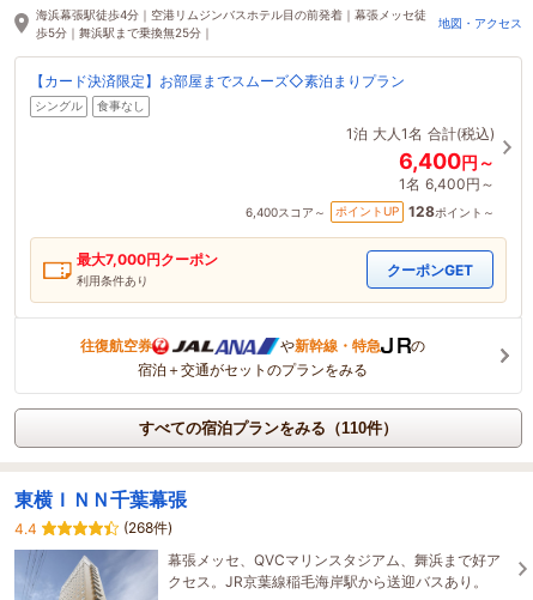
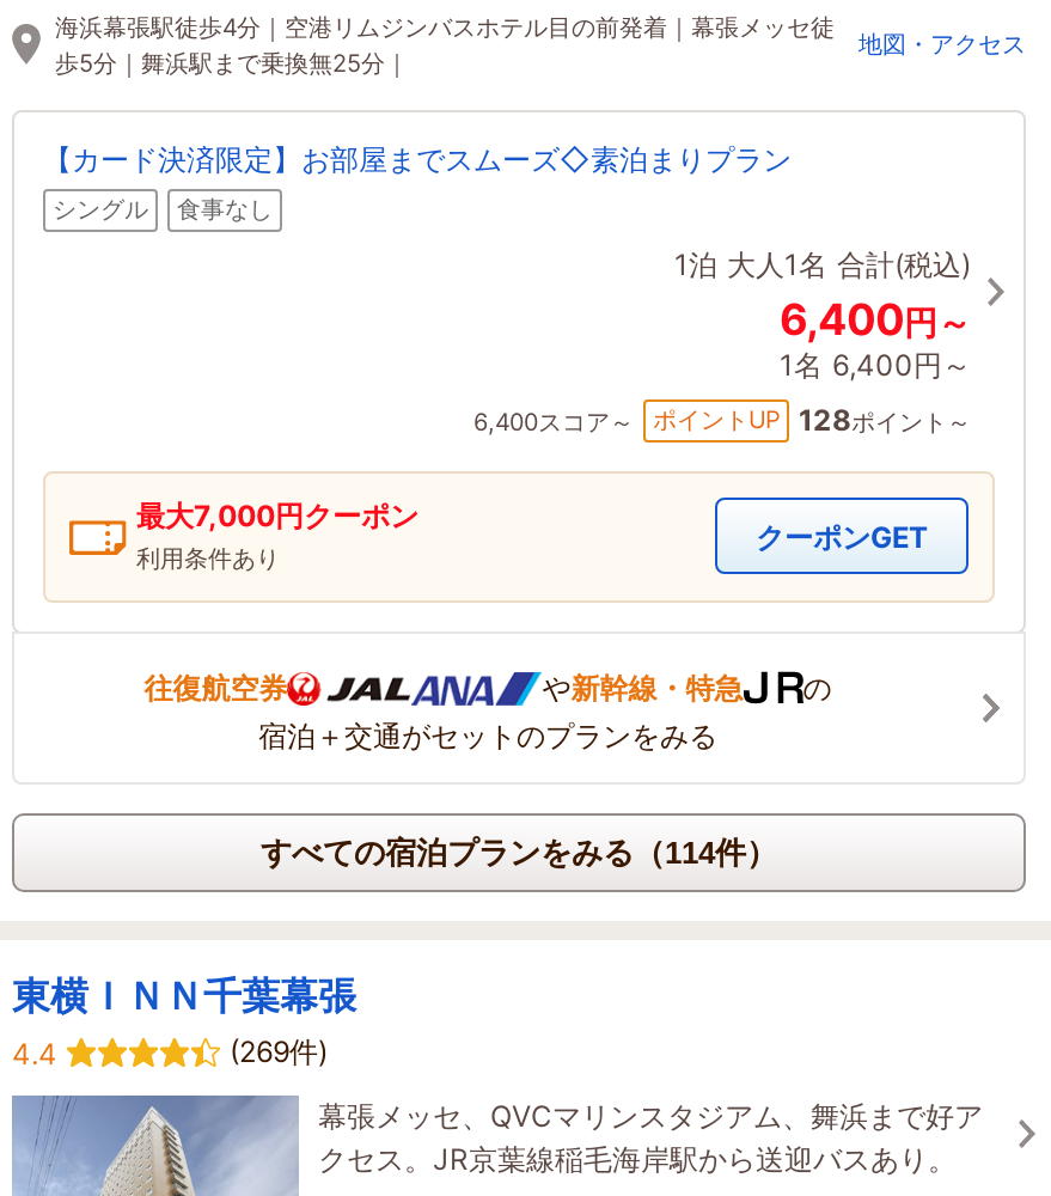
- すべての宿泊プランをみる（110件）
+ すべての宿泊プランをみる（114件）

- (268件)
+ (269件)
